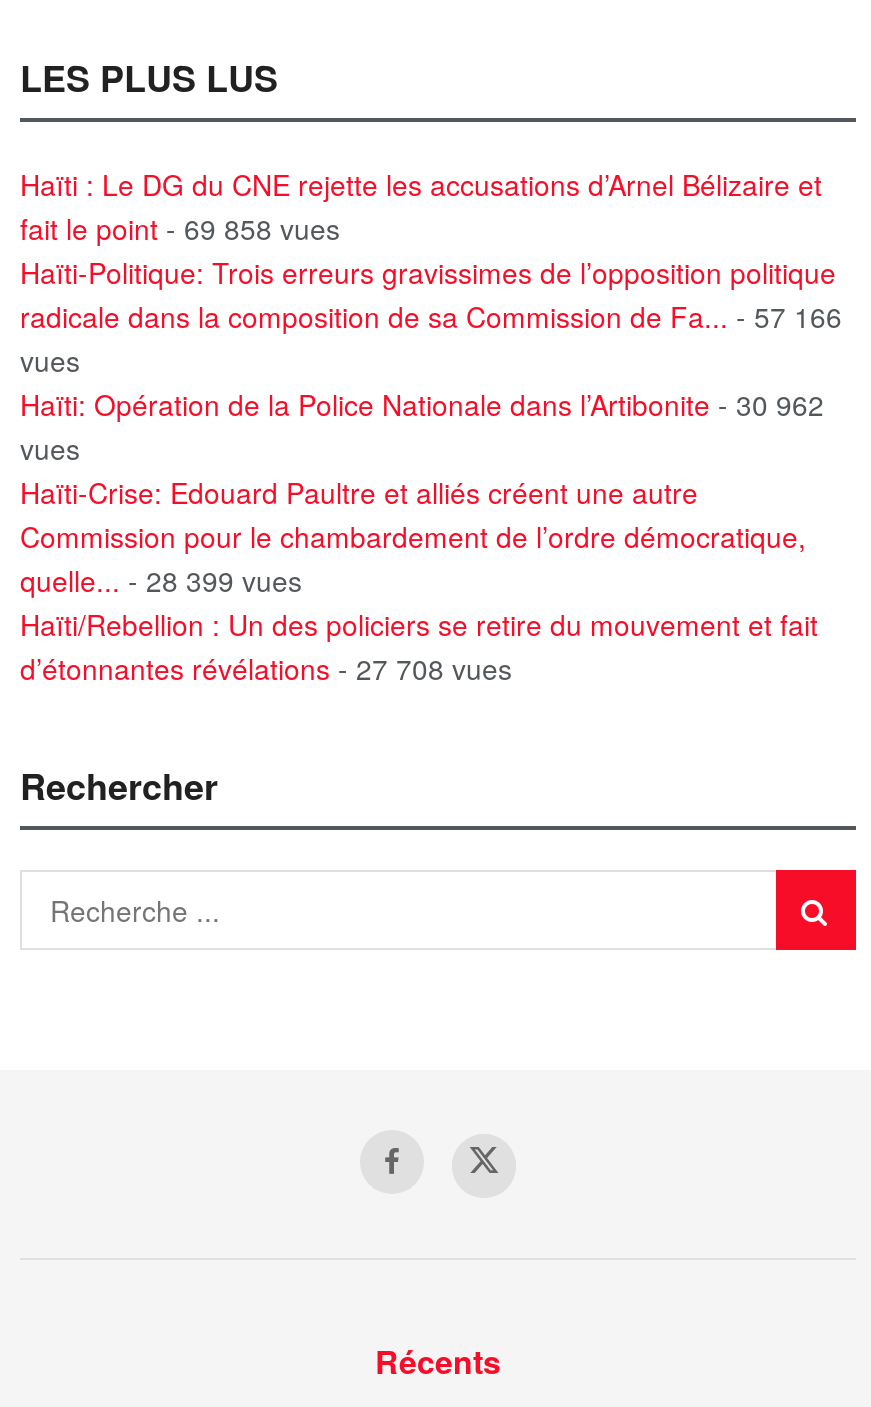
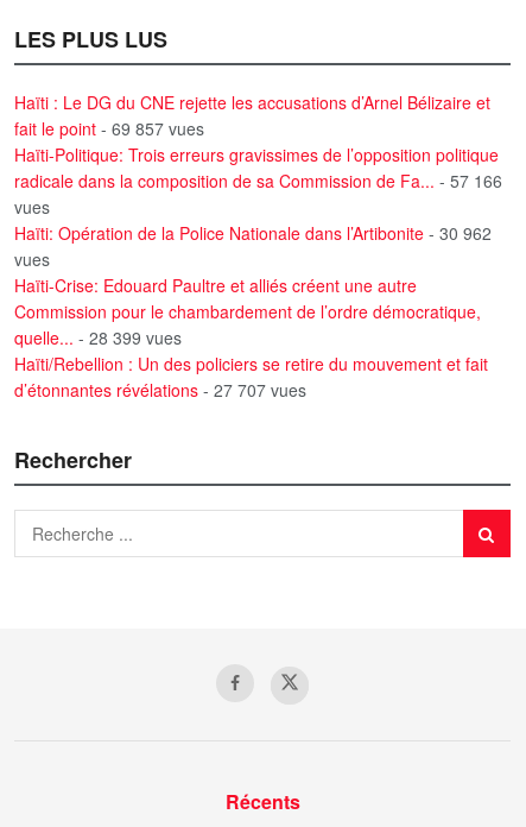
- fait le point - 69 858 vues
+ fait le point - 69 857 vues

- d’étonnantes révélations - 27 708 vues
+ d’étonnantes révélations - 27 707 vues
